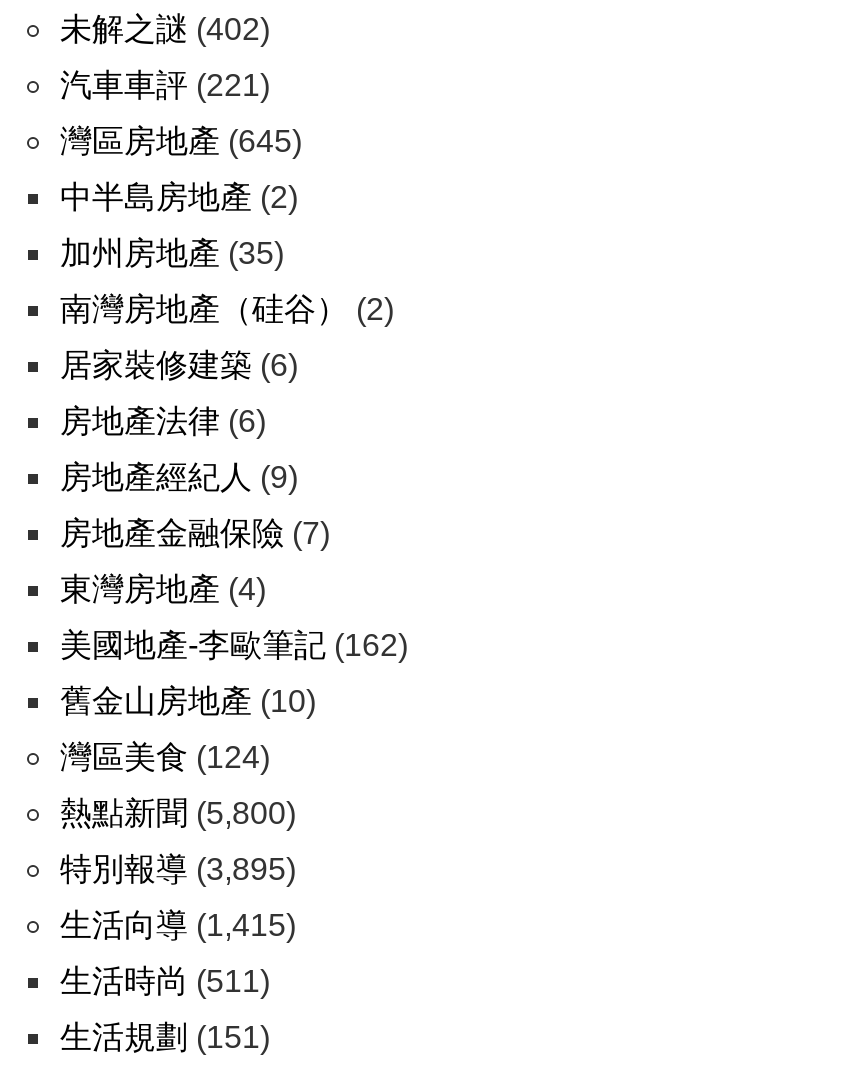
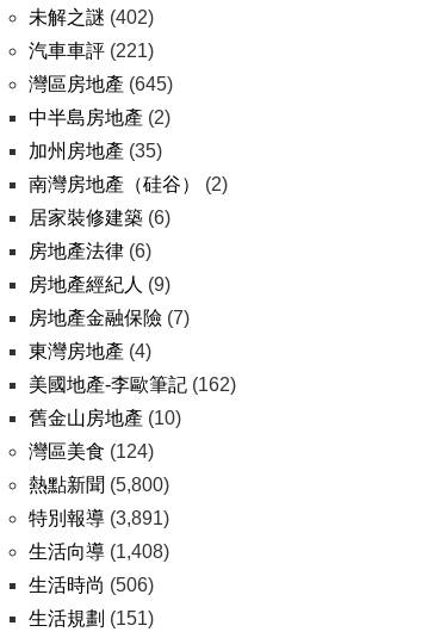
- 特別報導(3,895)
+ 特別報導(3,891)

- 生活向導(1,415)
+ 生活向導(1,408)

- 生活時尚(511)
+ 生活時尚(506)
